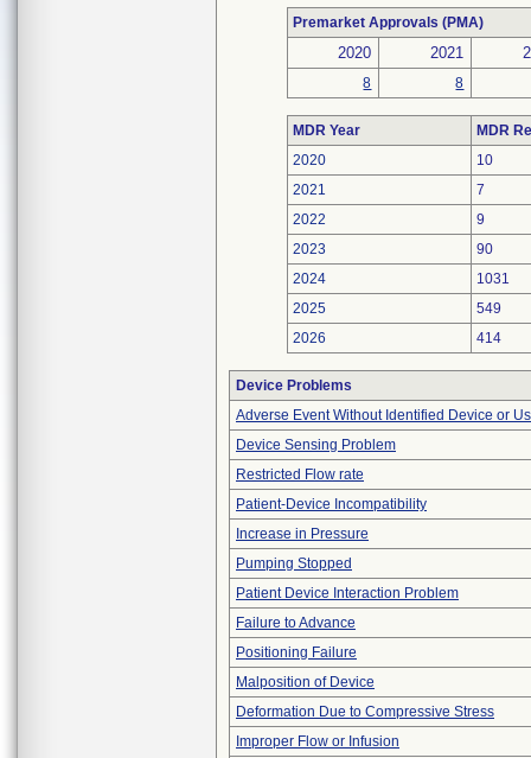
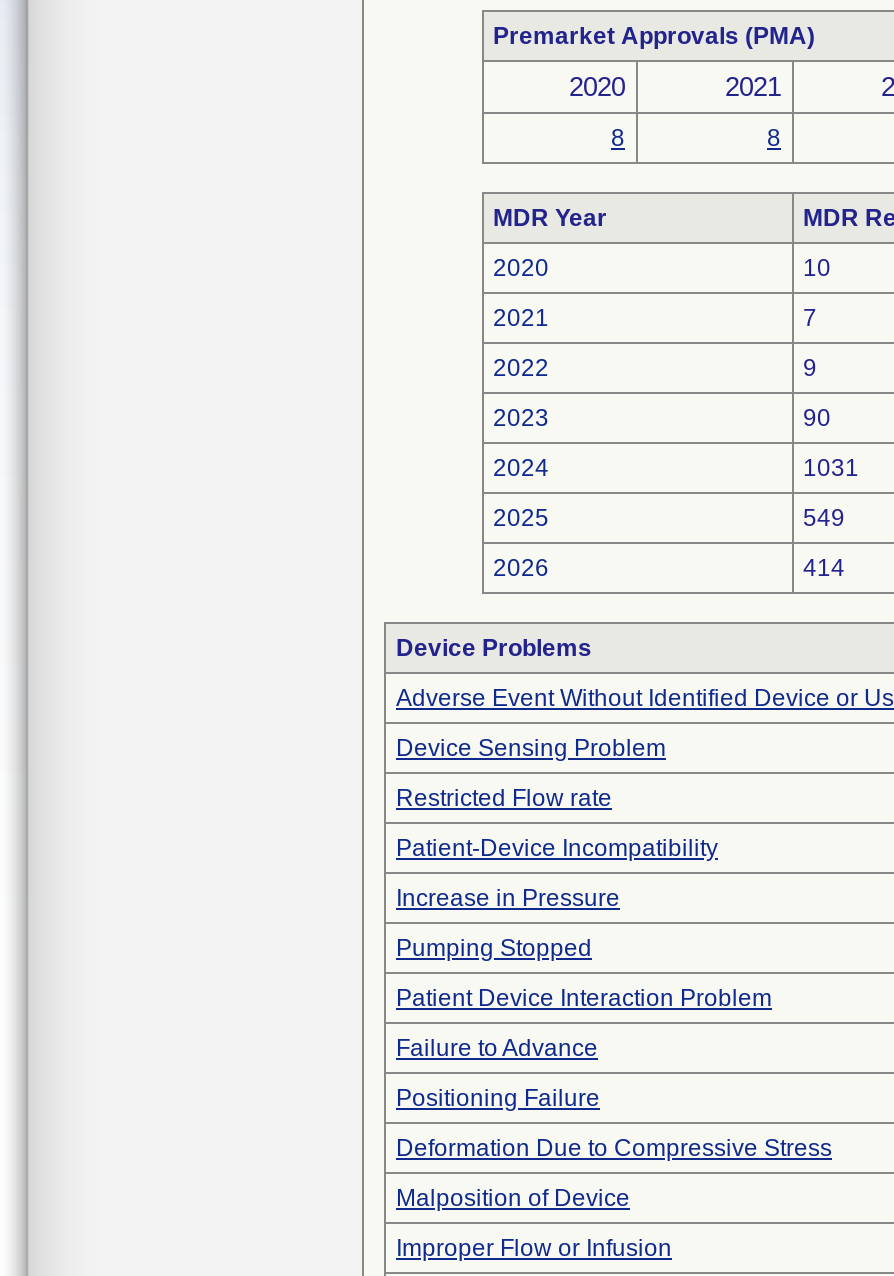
moved down: Malposition of Device

moved up: Deformation Due to Compressive Stress
